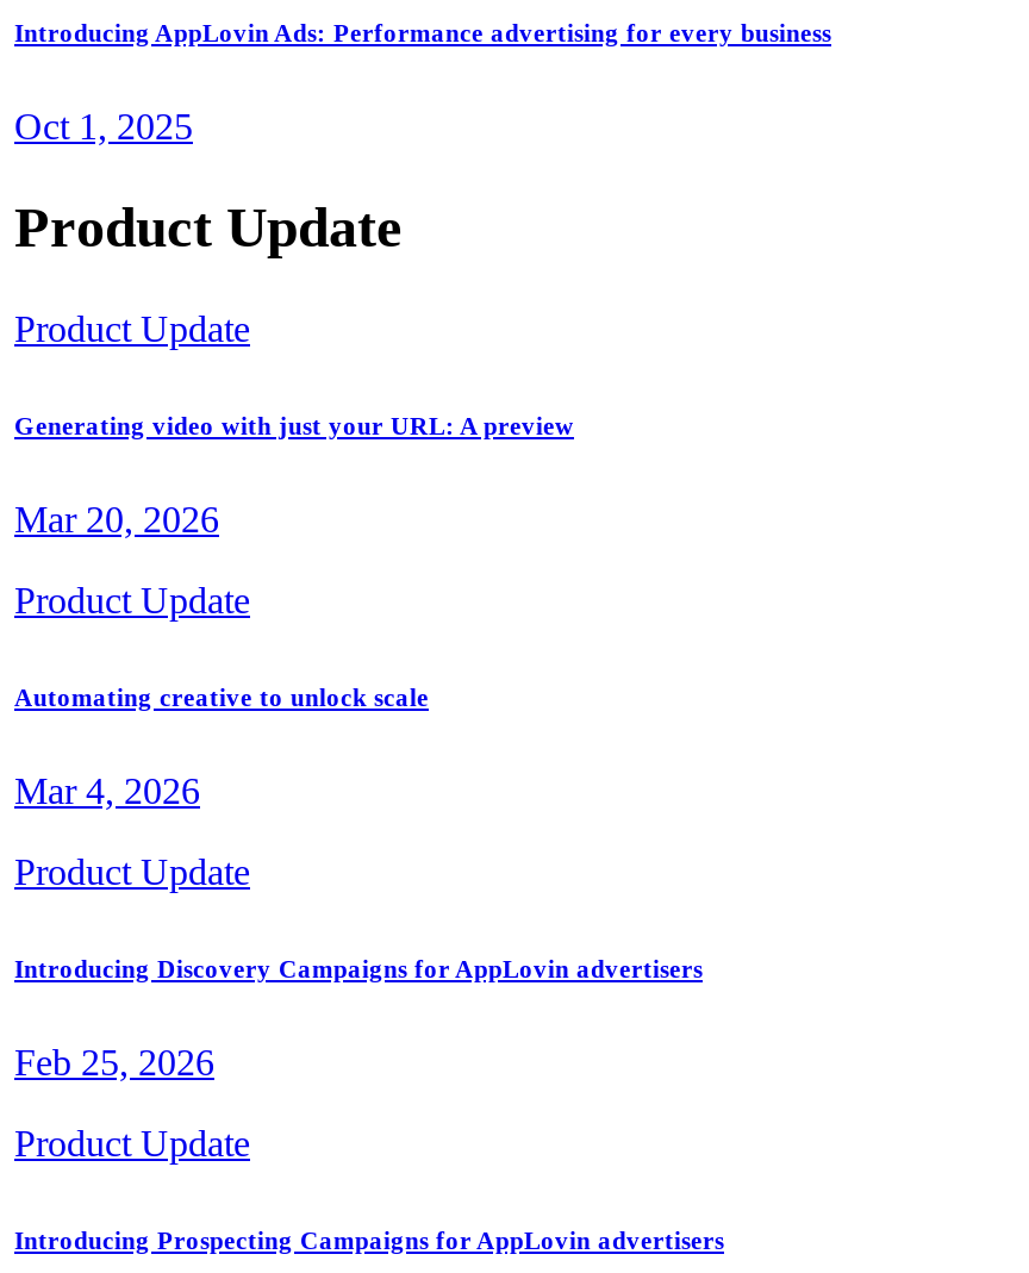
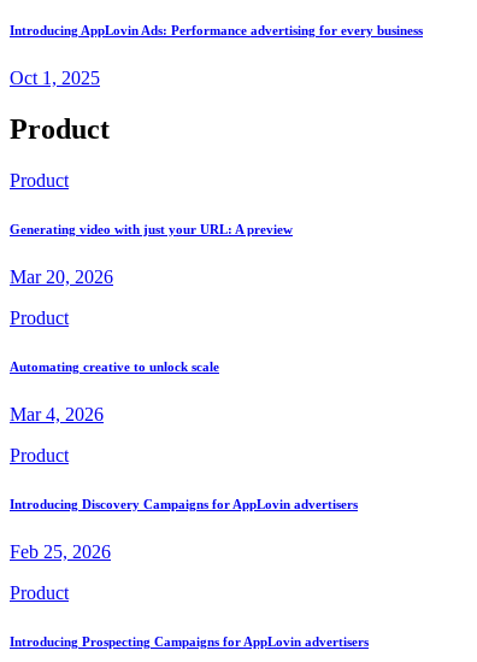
- Product Update
+ Product

- Product Update
+ Product

- Product Update
+ Product

- Product Update
+ Product

- Product Update
+ Product
